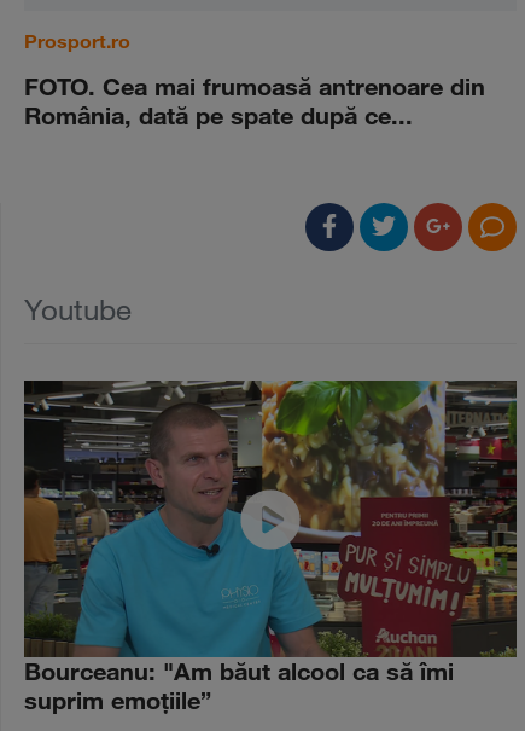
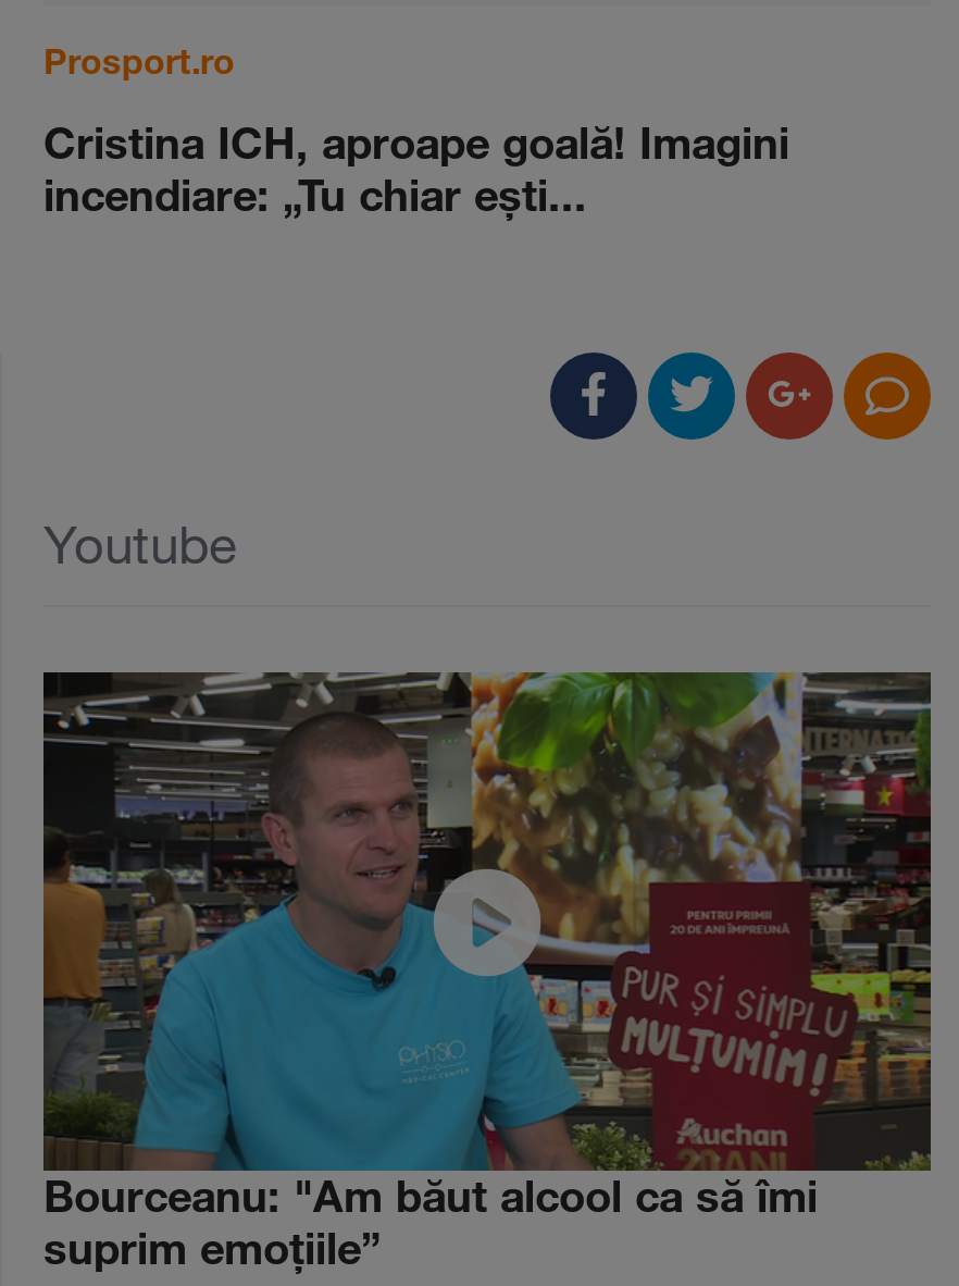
- FOTO. Cea mai frumoasă antrenoare din
- România, dată pe spate după ce...
+ Cristina ICH, aproape goală! Imagini
+ incendiare: „Tu chiar eşti...
